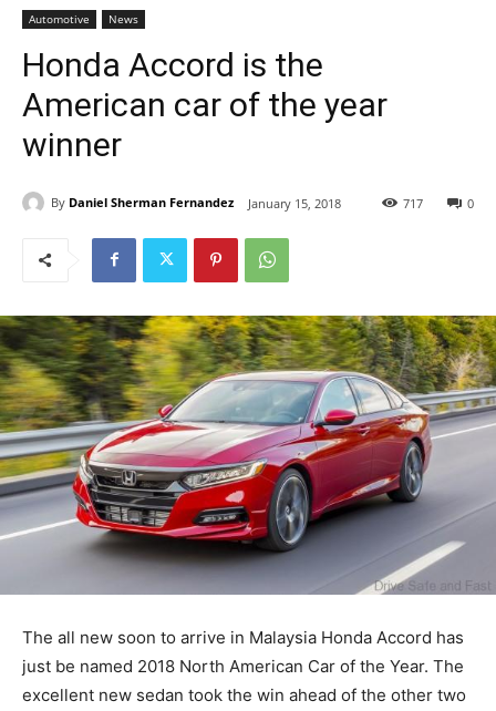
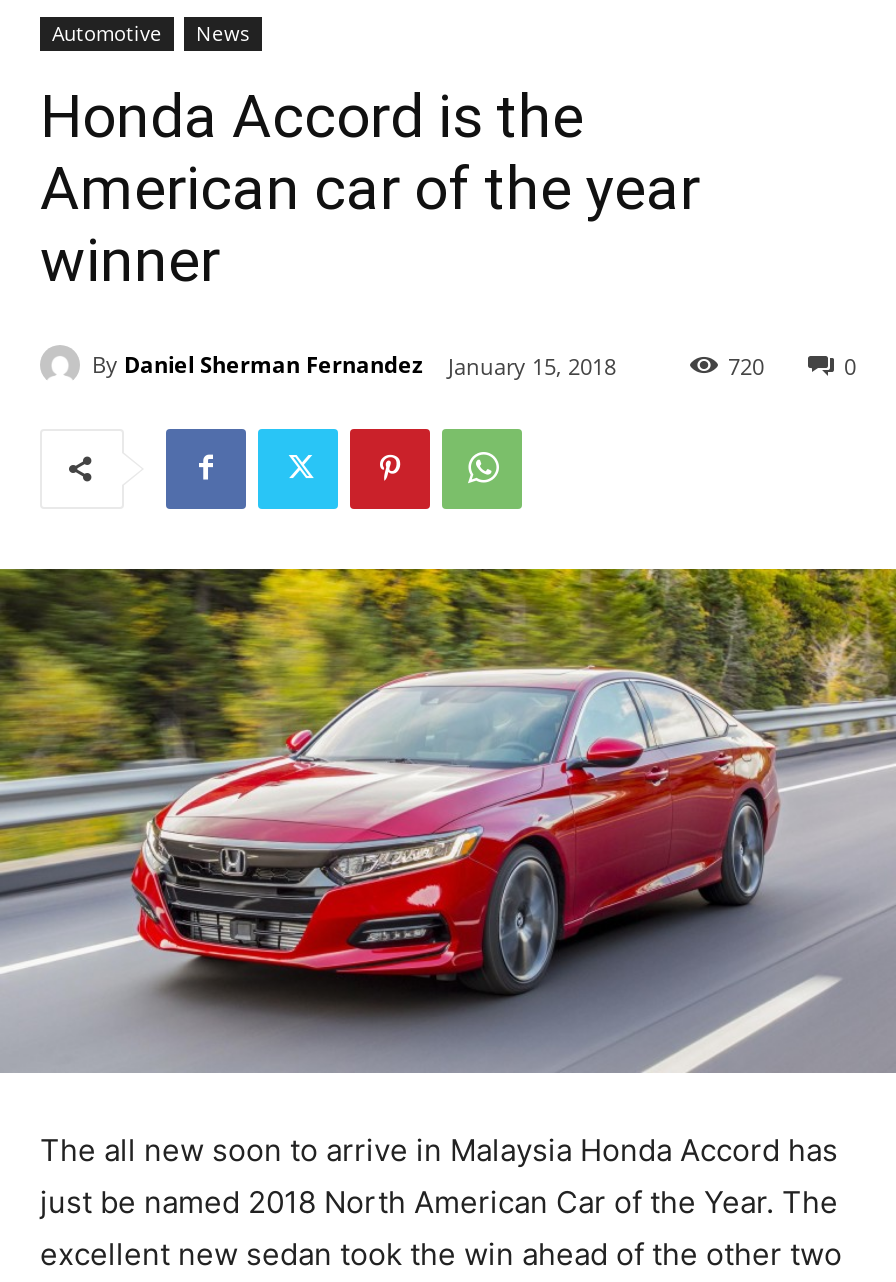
- 717
+ 720
